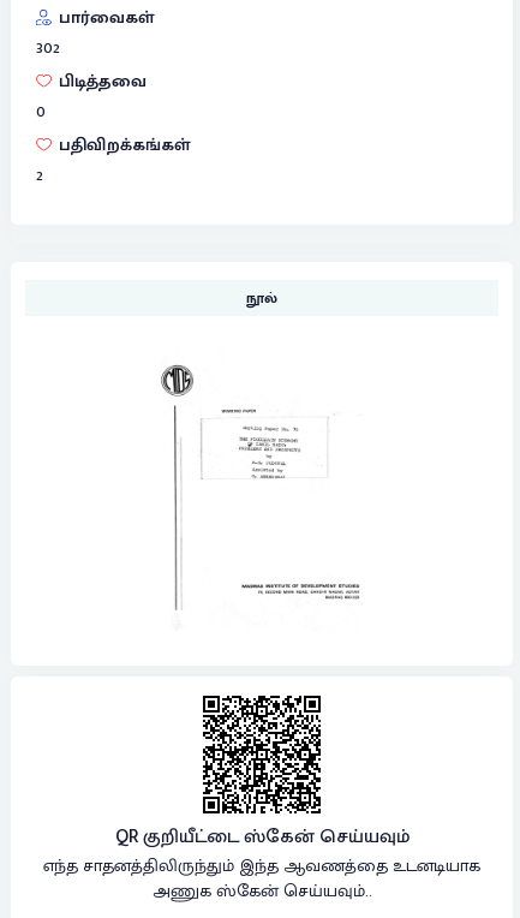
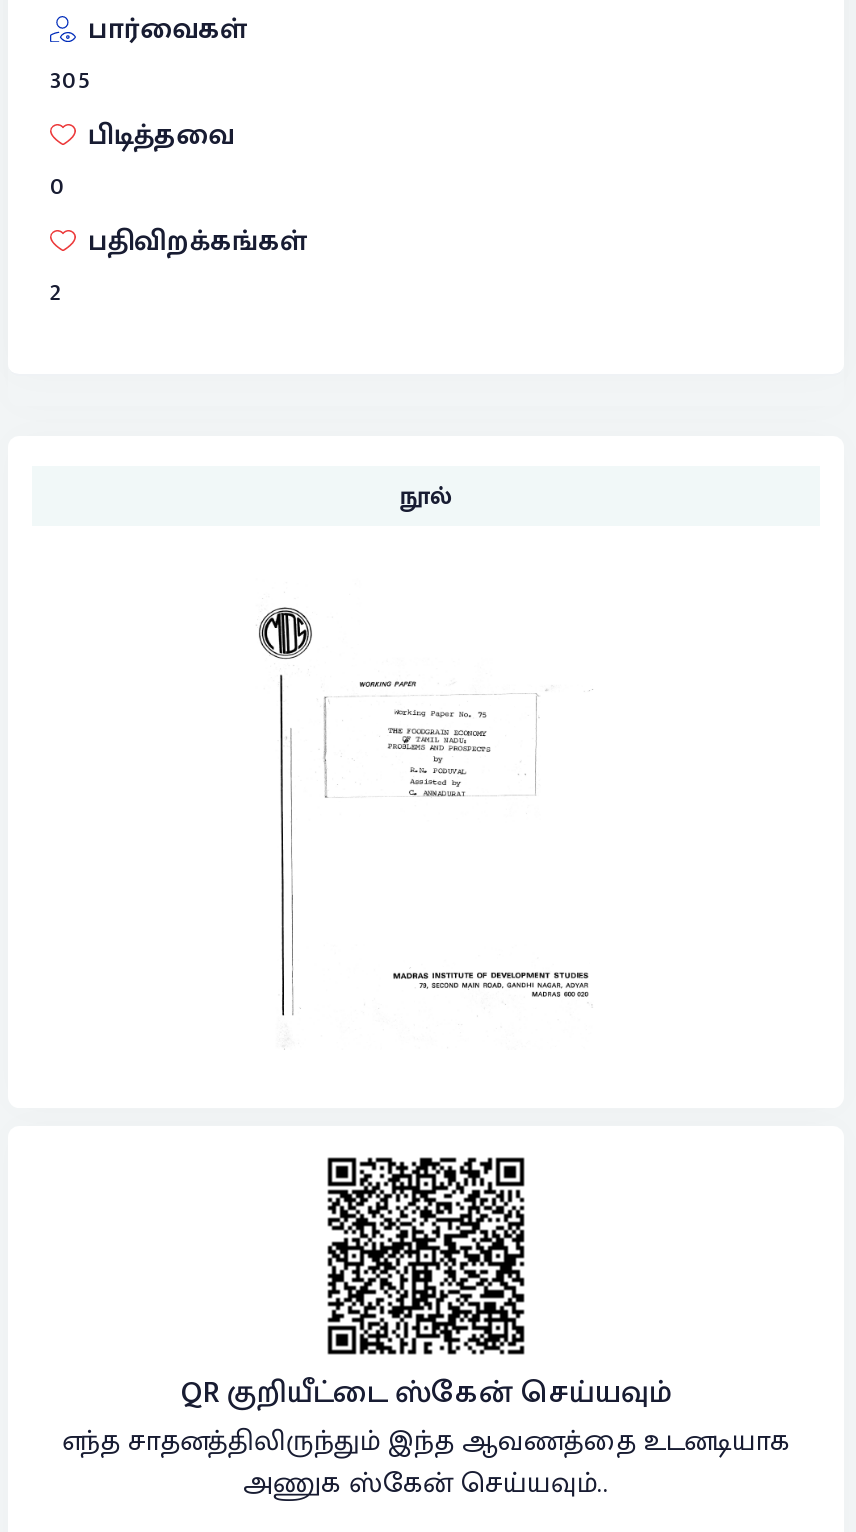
- 302
+ 305
